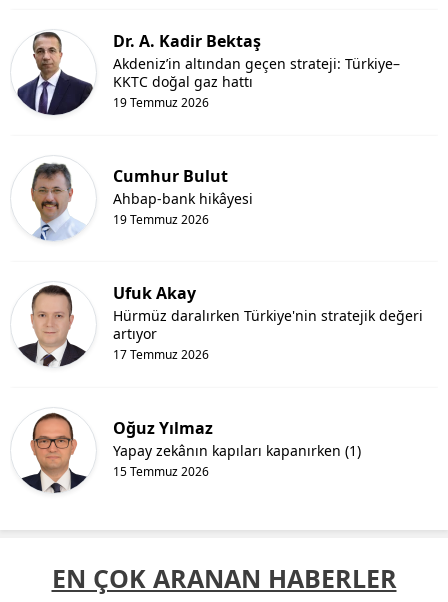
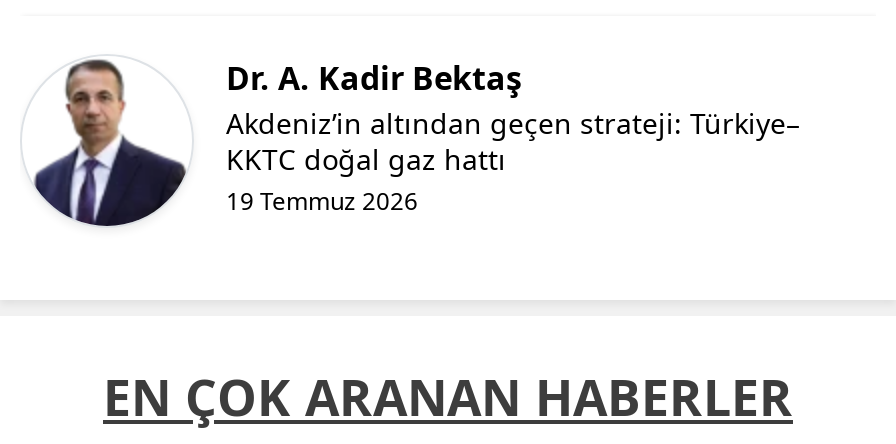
- [image]
- Cumhur Bulut
- 19 Temmuz 2026

- Ahbap-bank hikâyesi

- [image]
- Ufuk Akay
- 17 Temmuz 2026

- Hürmüz daralırken Türkiye'nin stratejik değeri
- artıyor

- [image]
- Oğuz Yılmaz
- 15 Temmuz 2026

- Yapay zekânın kapıları kapanırken (1)
